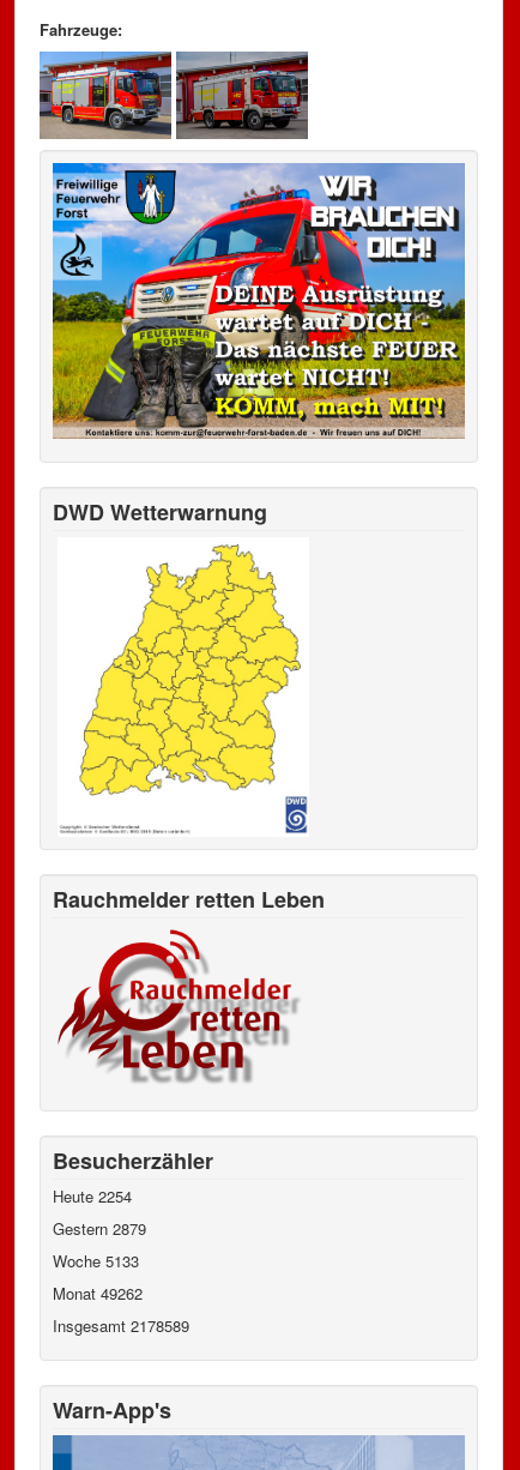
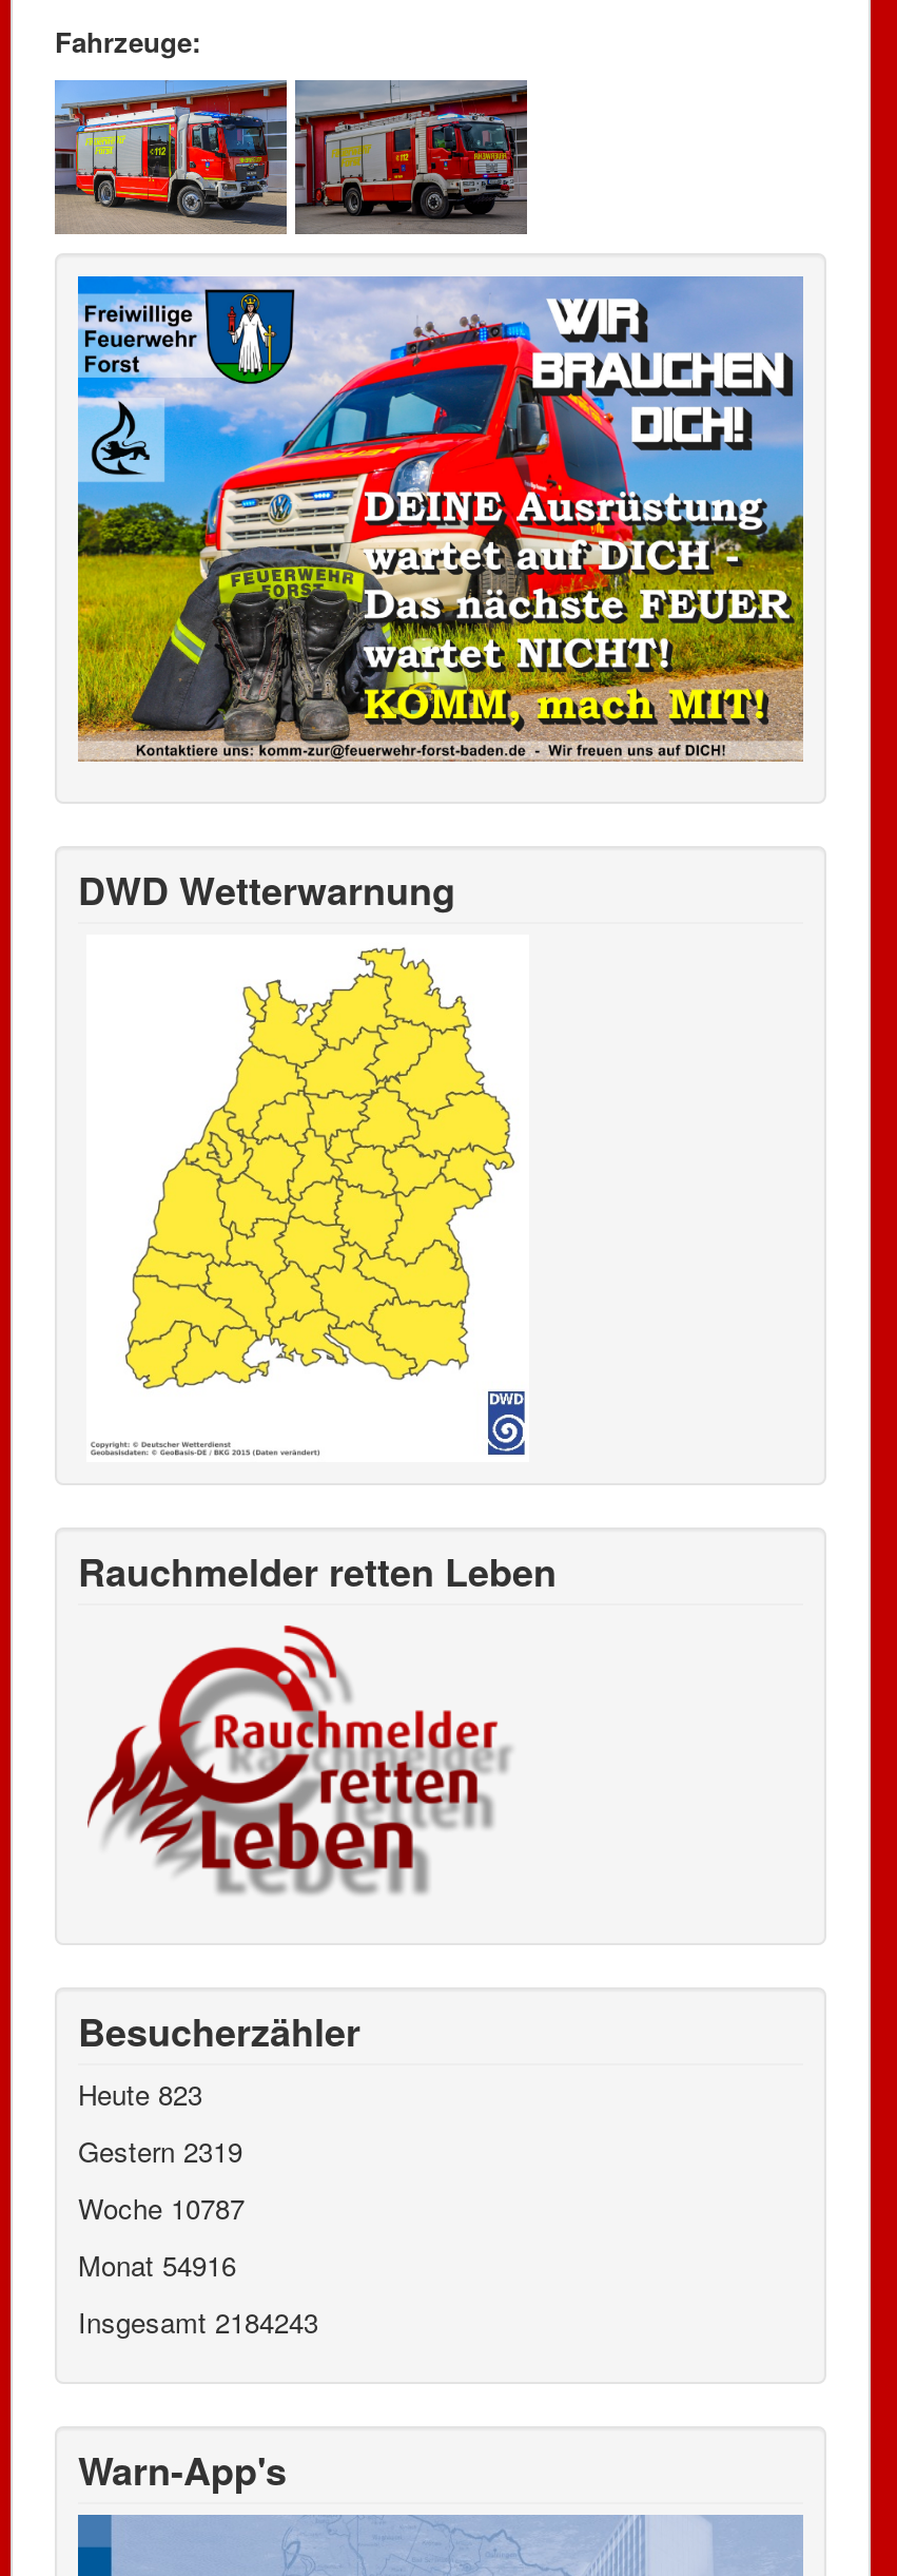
- Heute 2254
+ Heute 823

- Gestern 2879
+ Gestern 2319

- Woche 5133
+ Woche 10787

- Monat 49262
+ Monat 54916

- Insgesamt 2178589
+ Insgesamt 2184243
